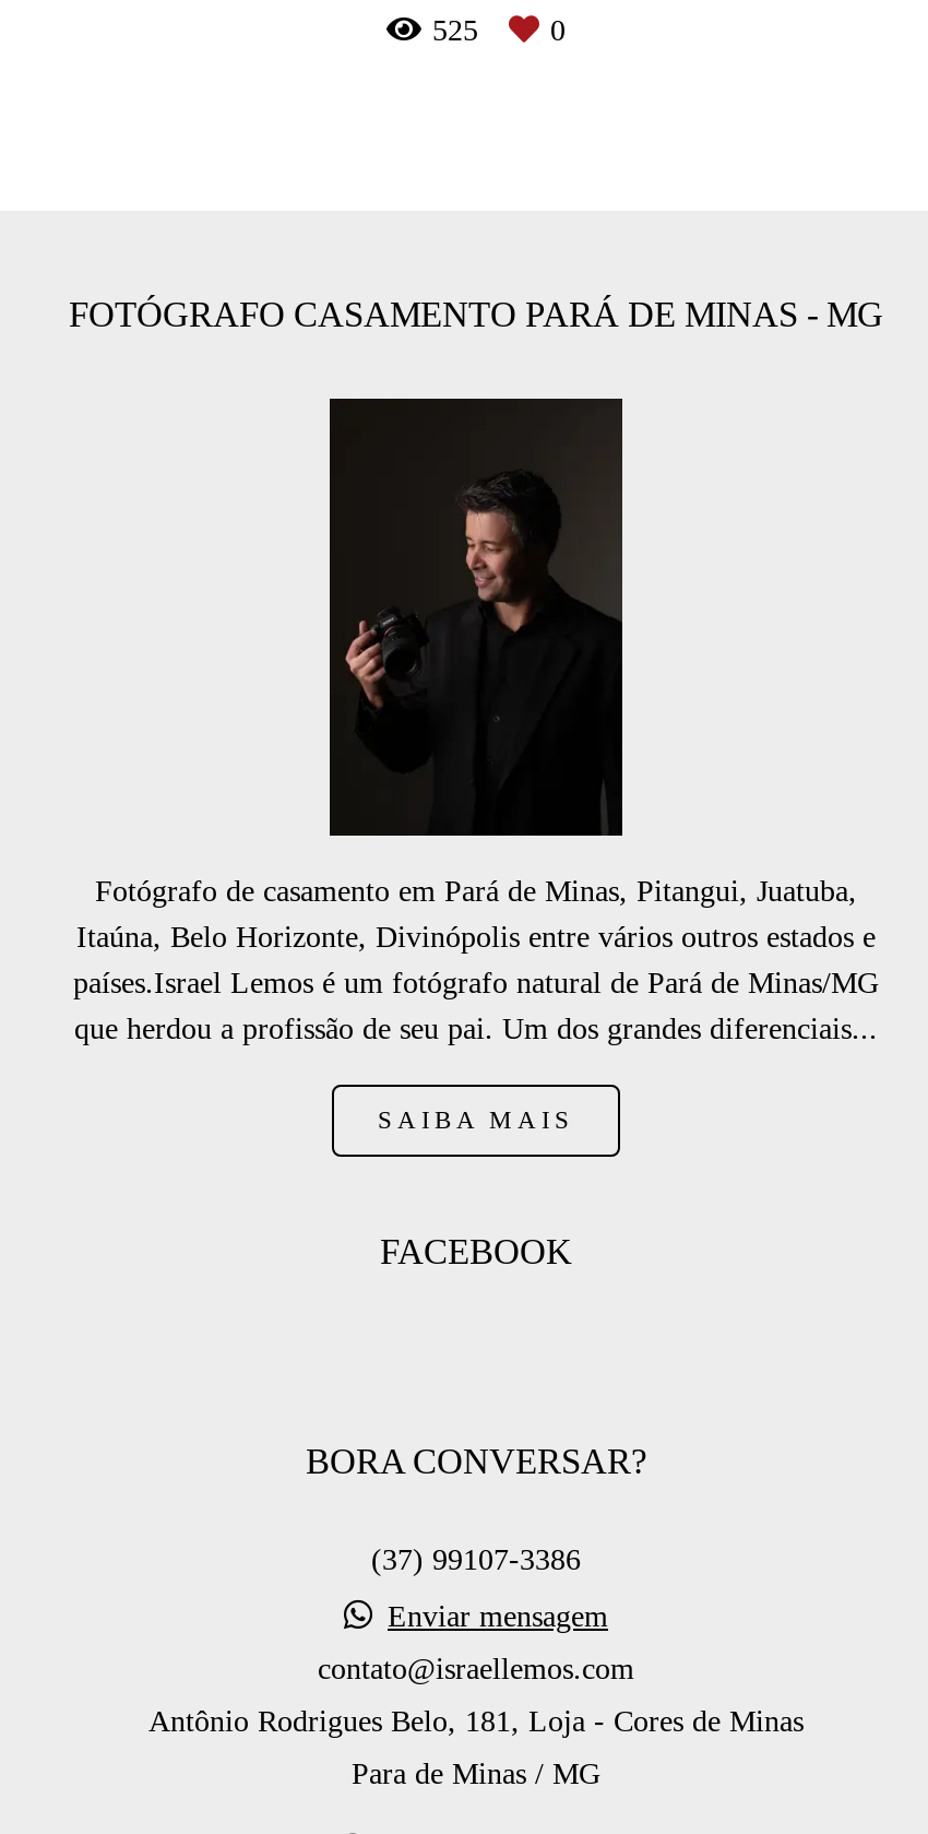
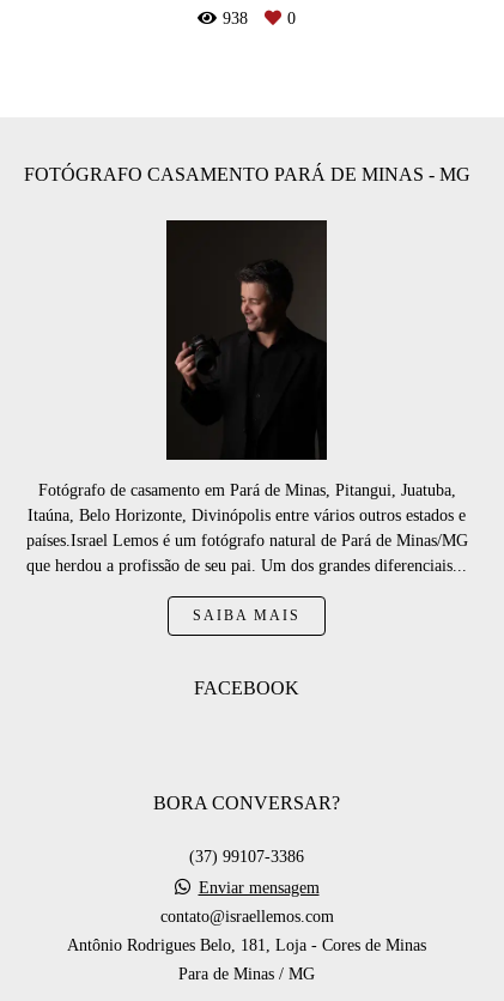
- 525
+ 938
